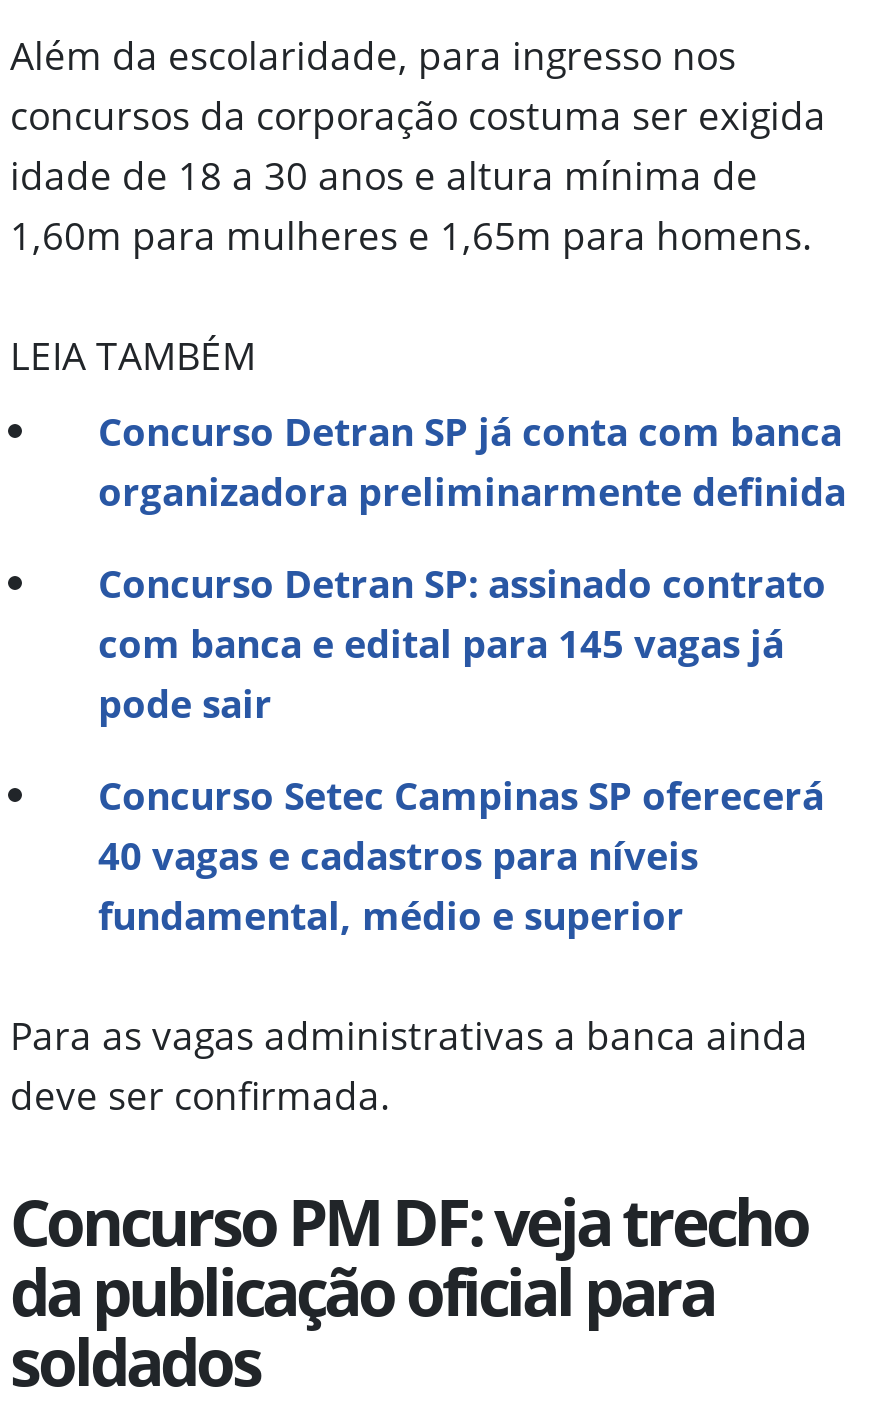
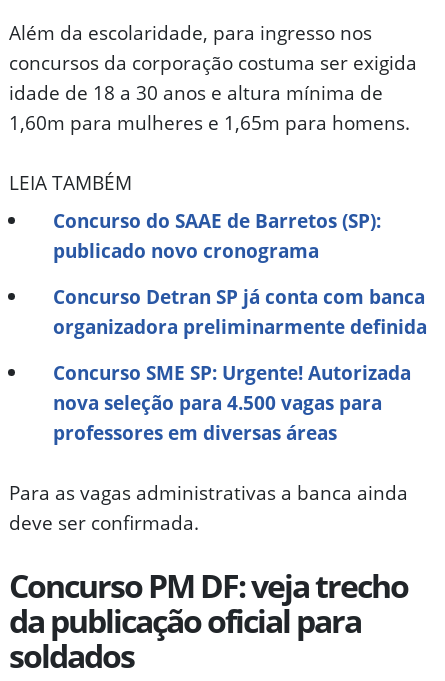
+ Concurso do SAAE de Barretos (SP):
+ publicado novo cronograma

moved down: Concurso Detran SP já conta com banca | organizadora preliminarmente definida

- Concurso Detran SP: assinado contrato
- com banca e edital para 145 vagas já
- pode sair
- Concurso Setec Campinas SP oferecerá
- 40 vagas e cadastros para níveis
- fundamental, médio e superior
+ Concurso SME SP: Urgente! Autorizada
+ nova seleção para 4.500 vagas para
+ professores em diversas áreas
